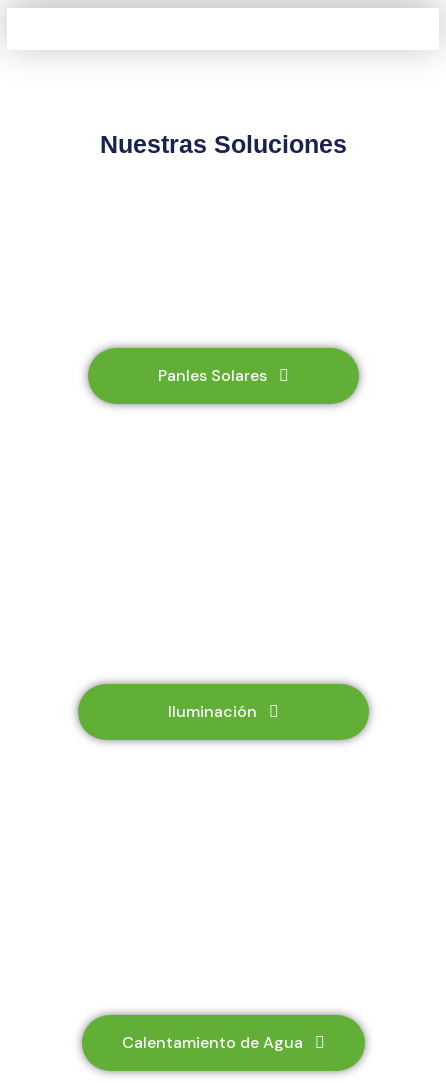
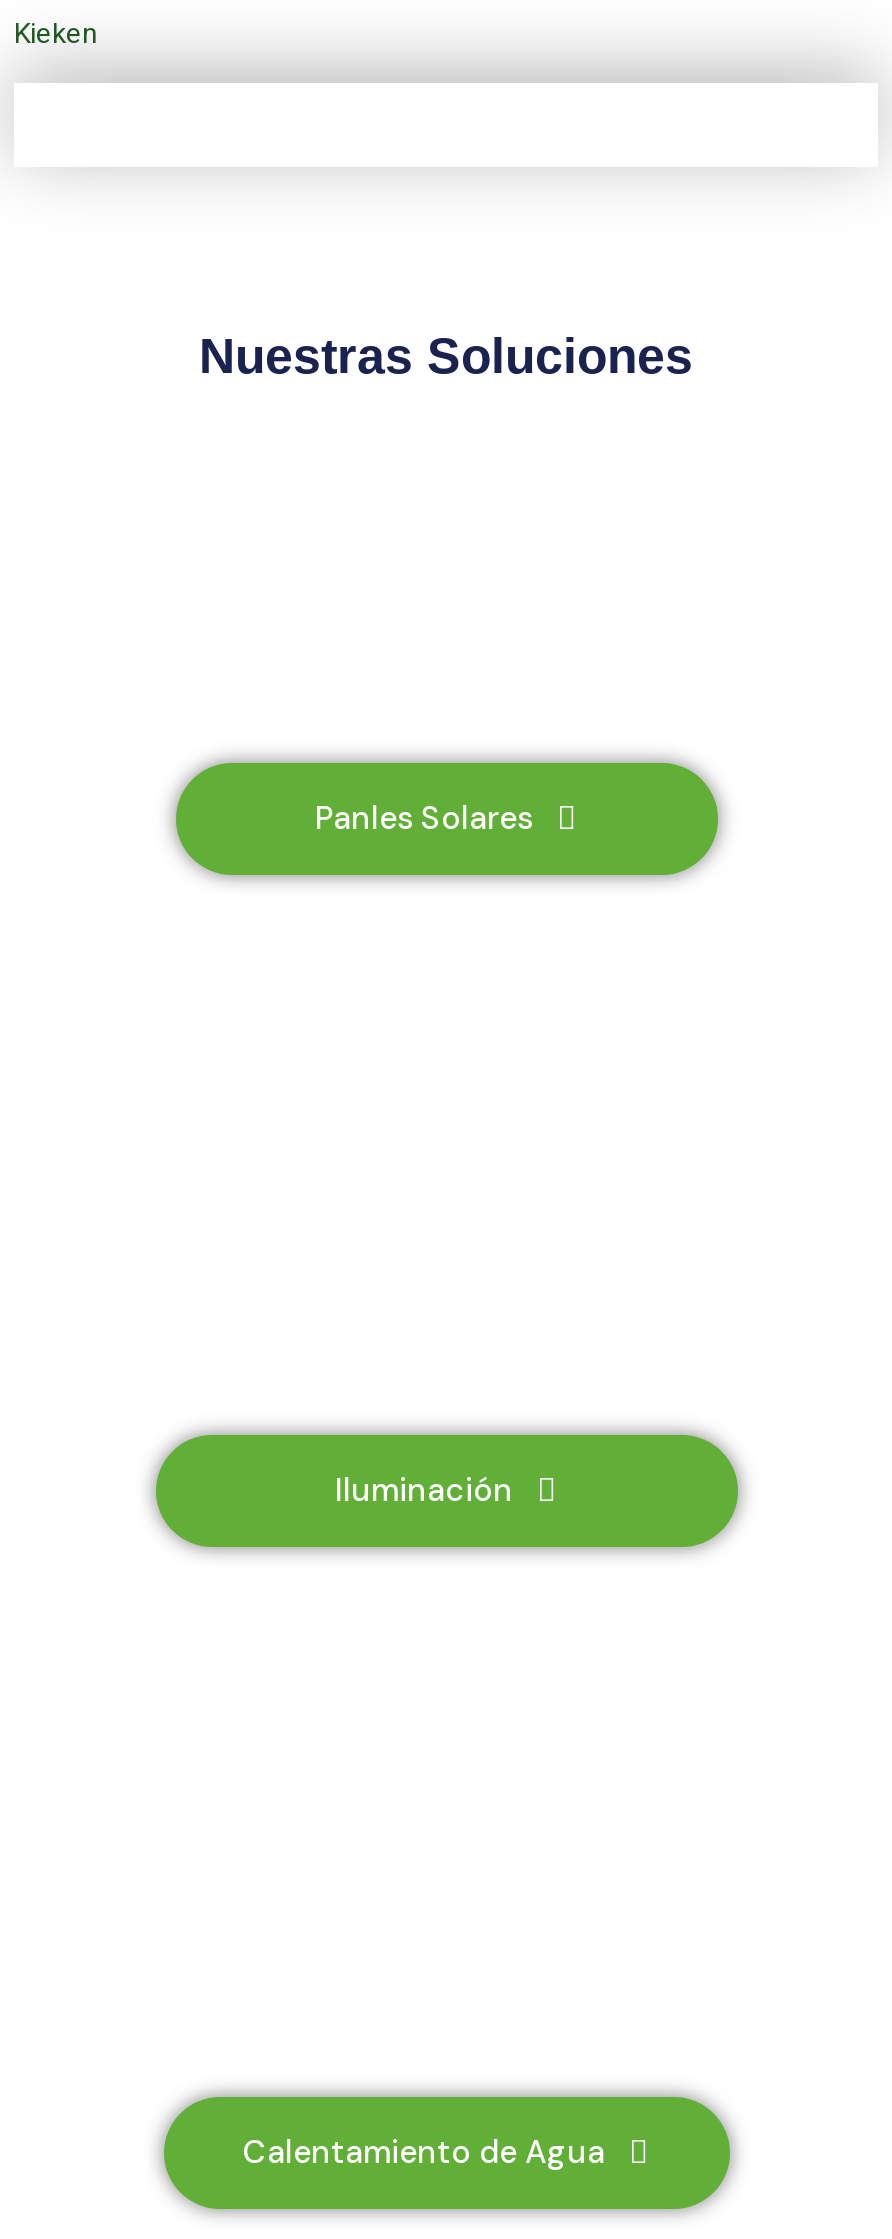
+ Kieken
